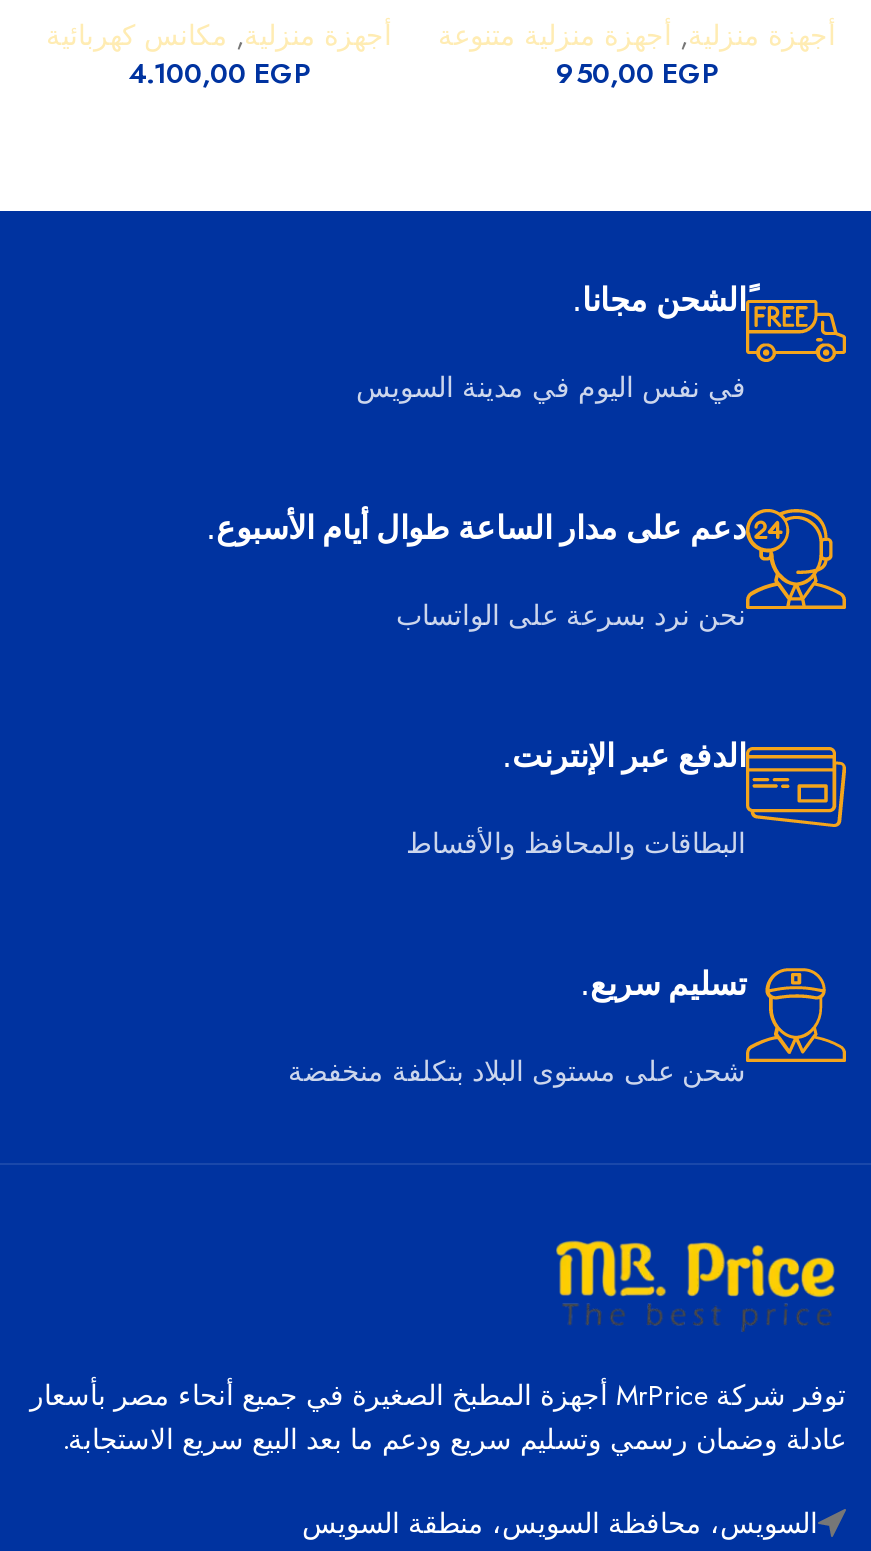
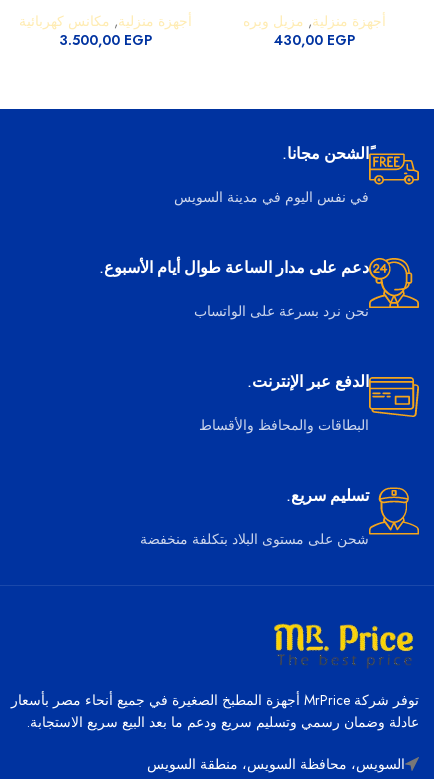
- أجهزة منزلية, أجهزة منزلية متنوعة
- 950,00 EGP
+ أجهزة منزلية, مزيل وبره
+ 430,00 EGP

- 4.100,00 EGP
+ 3.500,00 EGP
